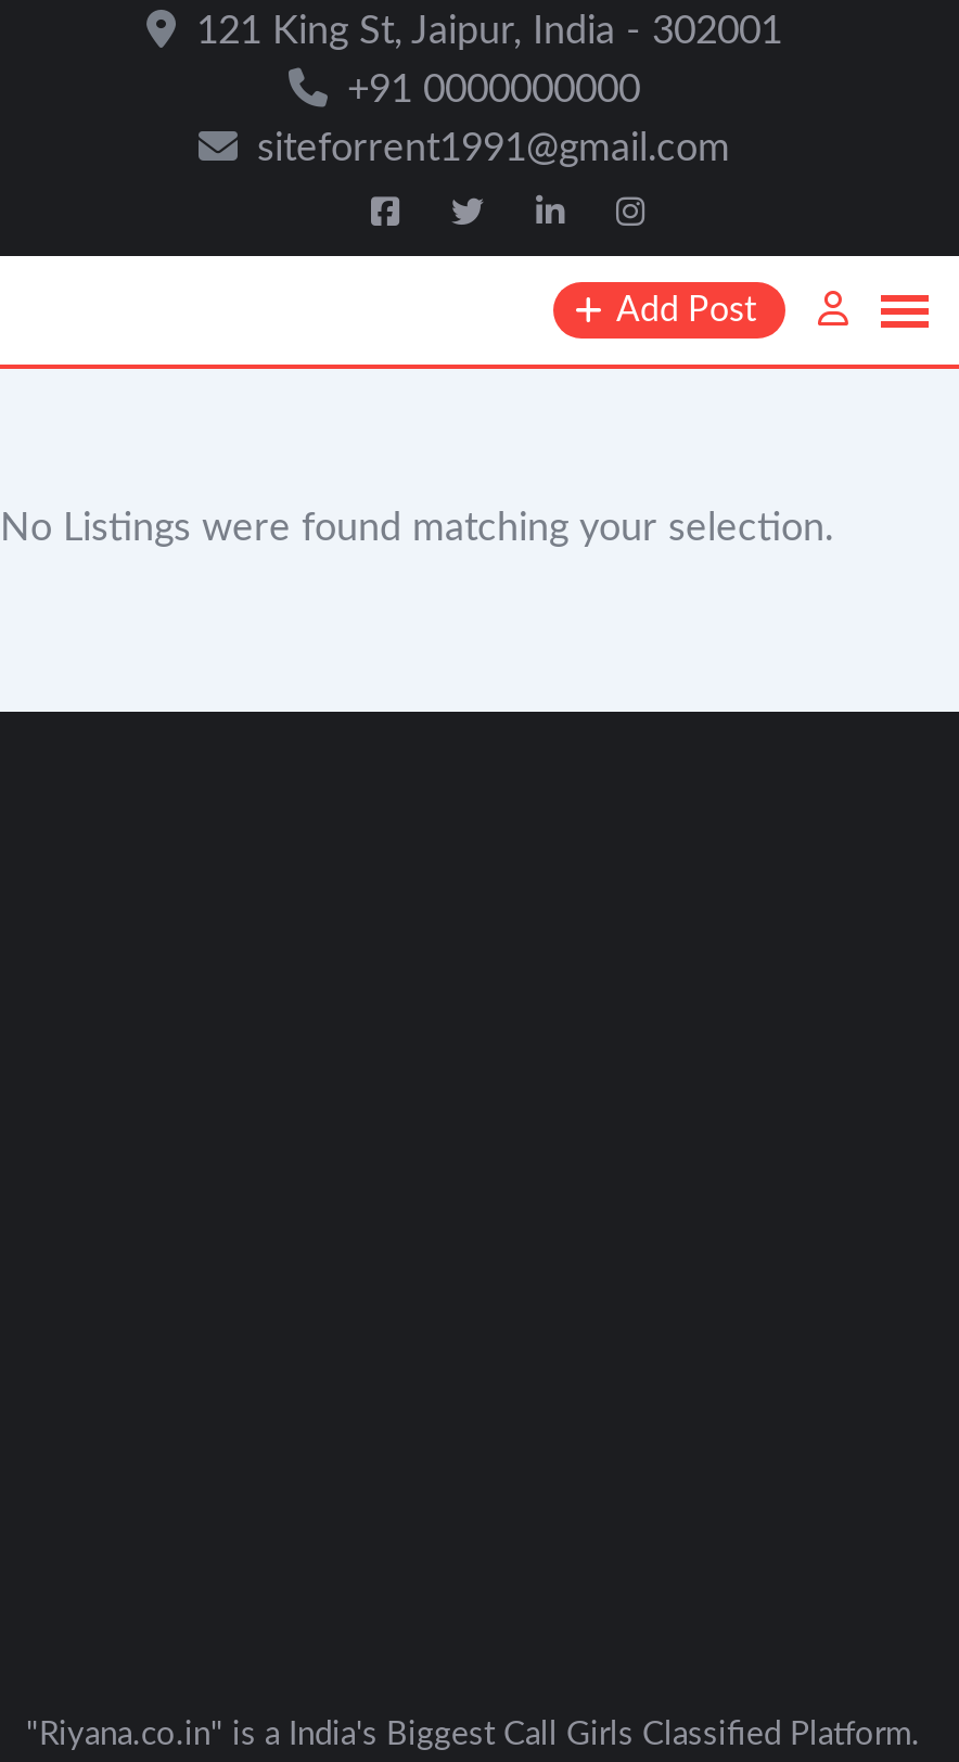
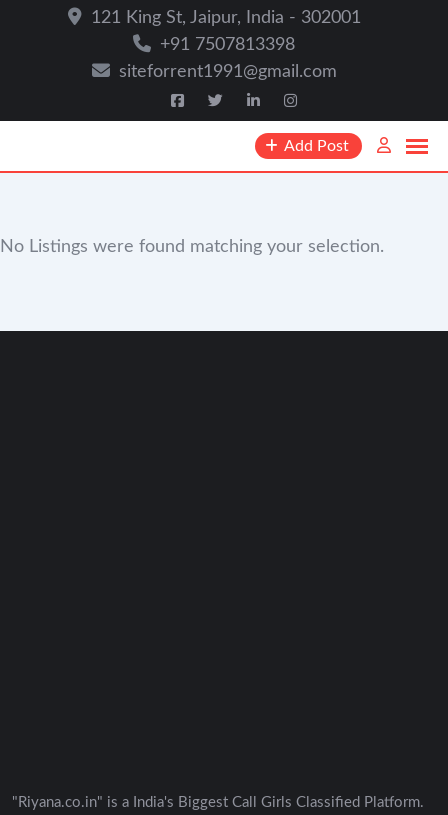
- +91 0000000000
+ +91 7507813398
